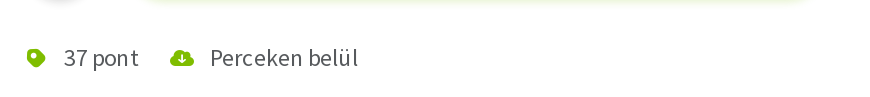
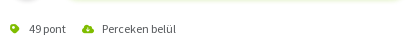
- 37 pont
+ 49 pont
